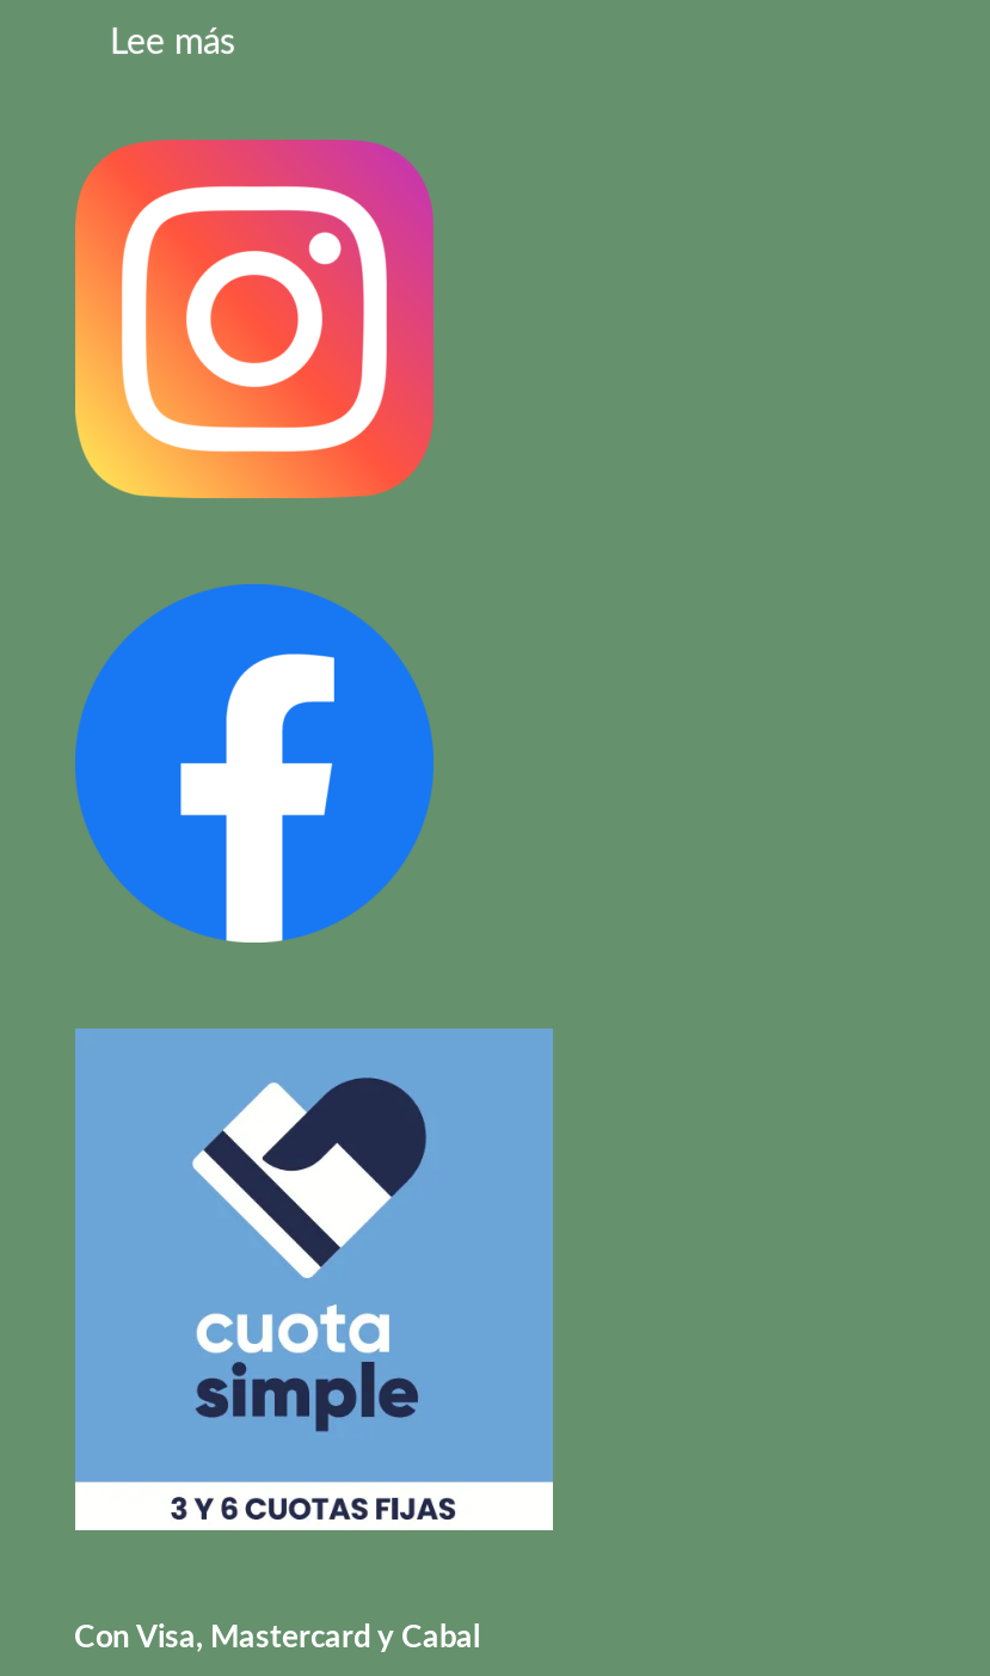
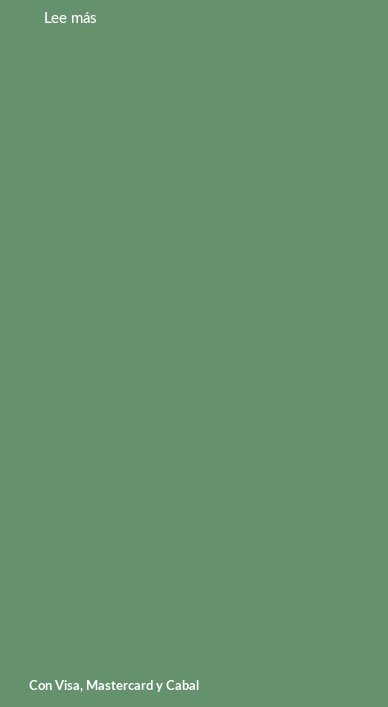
- [image]

- [image]

- [image]
